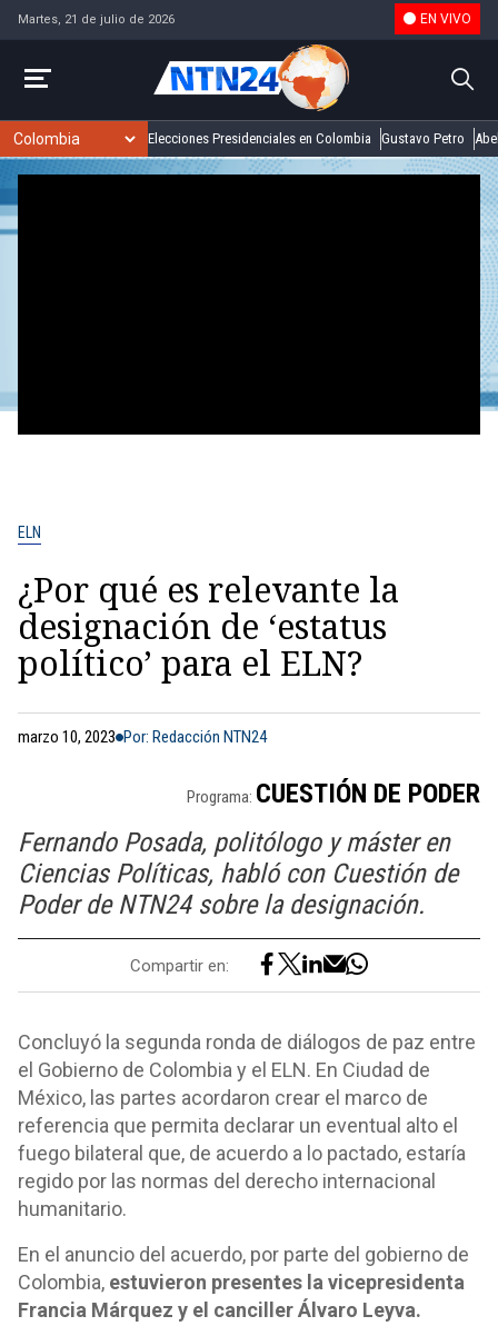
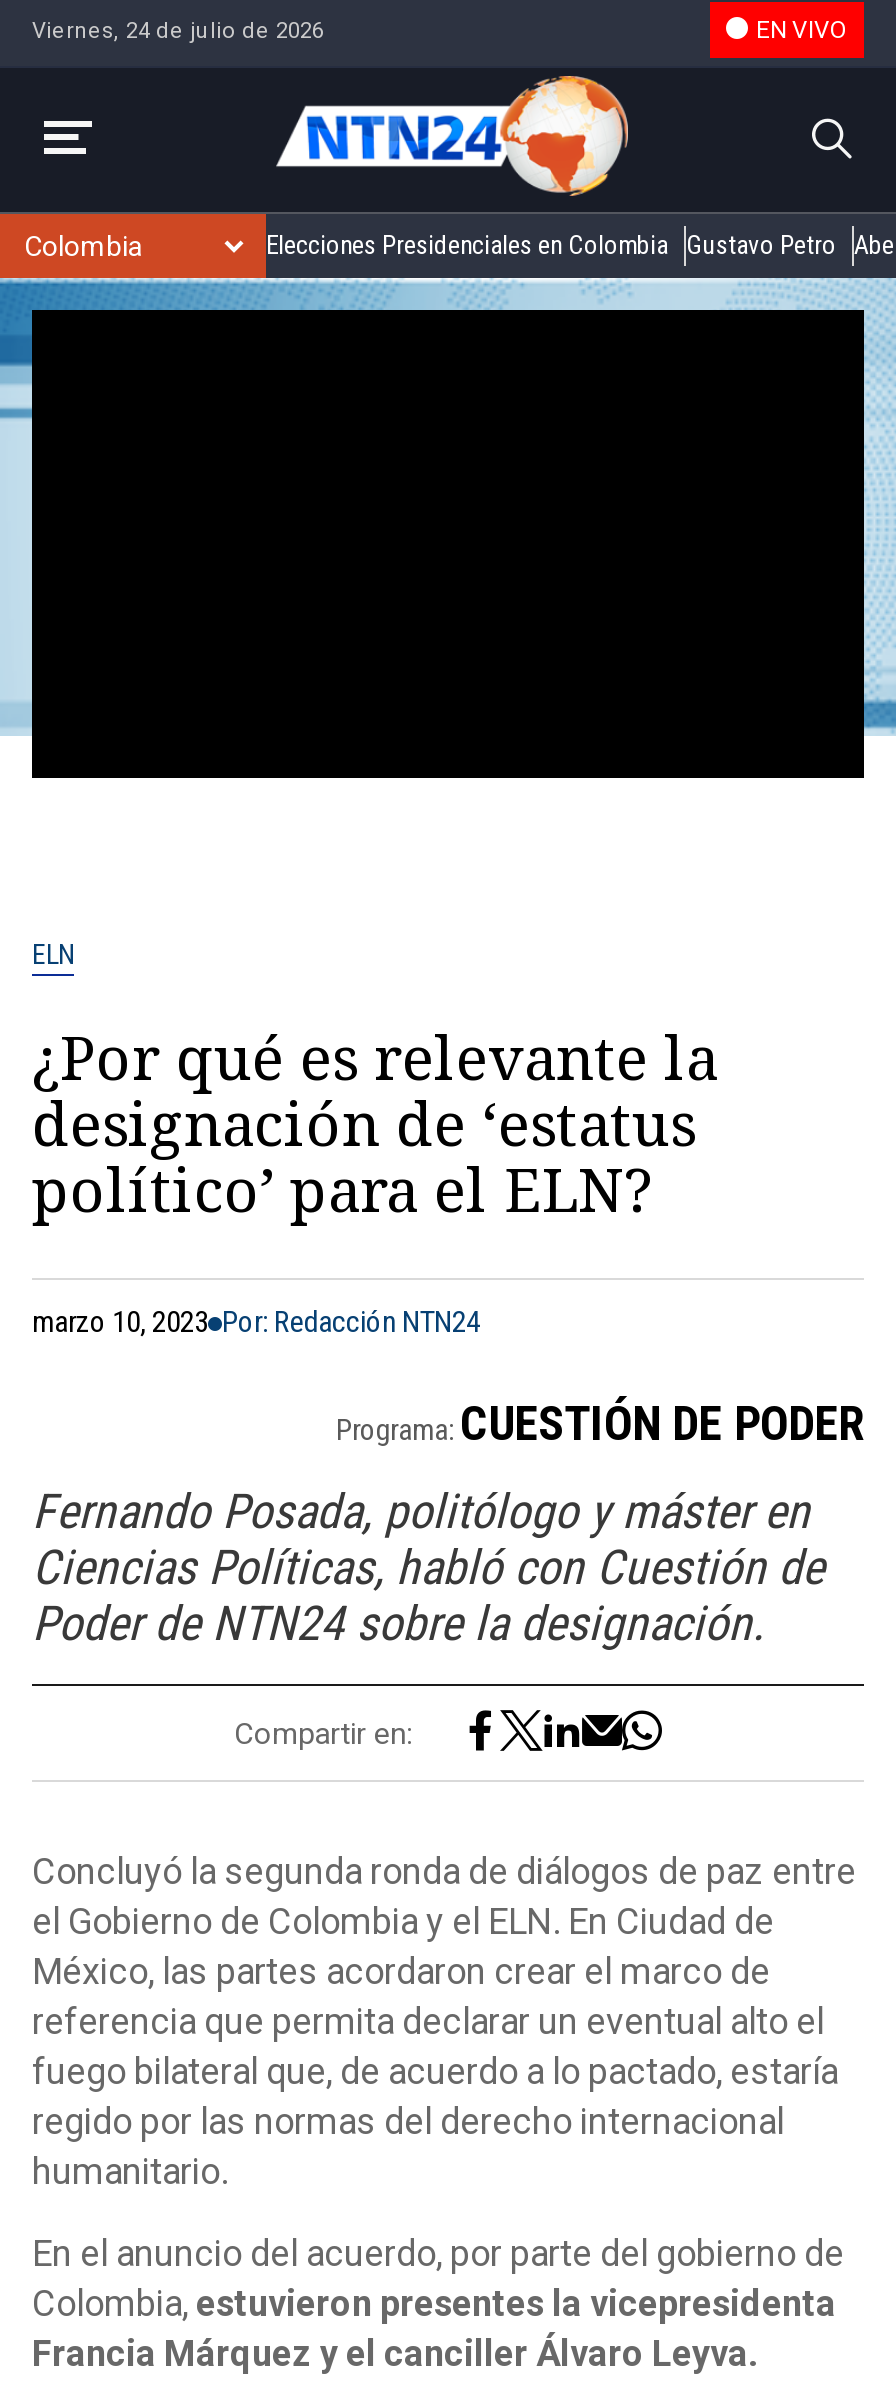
- Martes, 21 de julio de 2026
+ Viernes, 24 de julio de 2026
